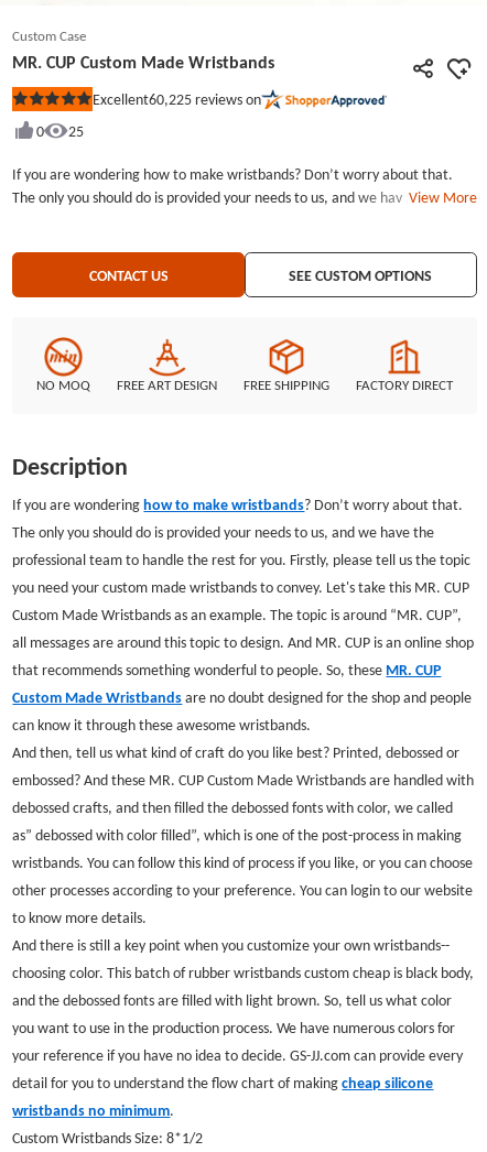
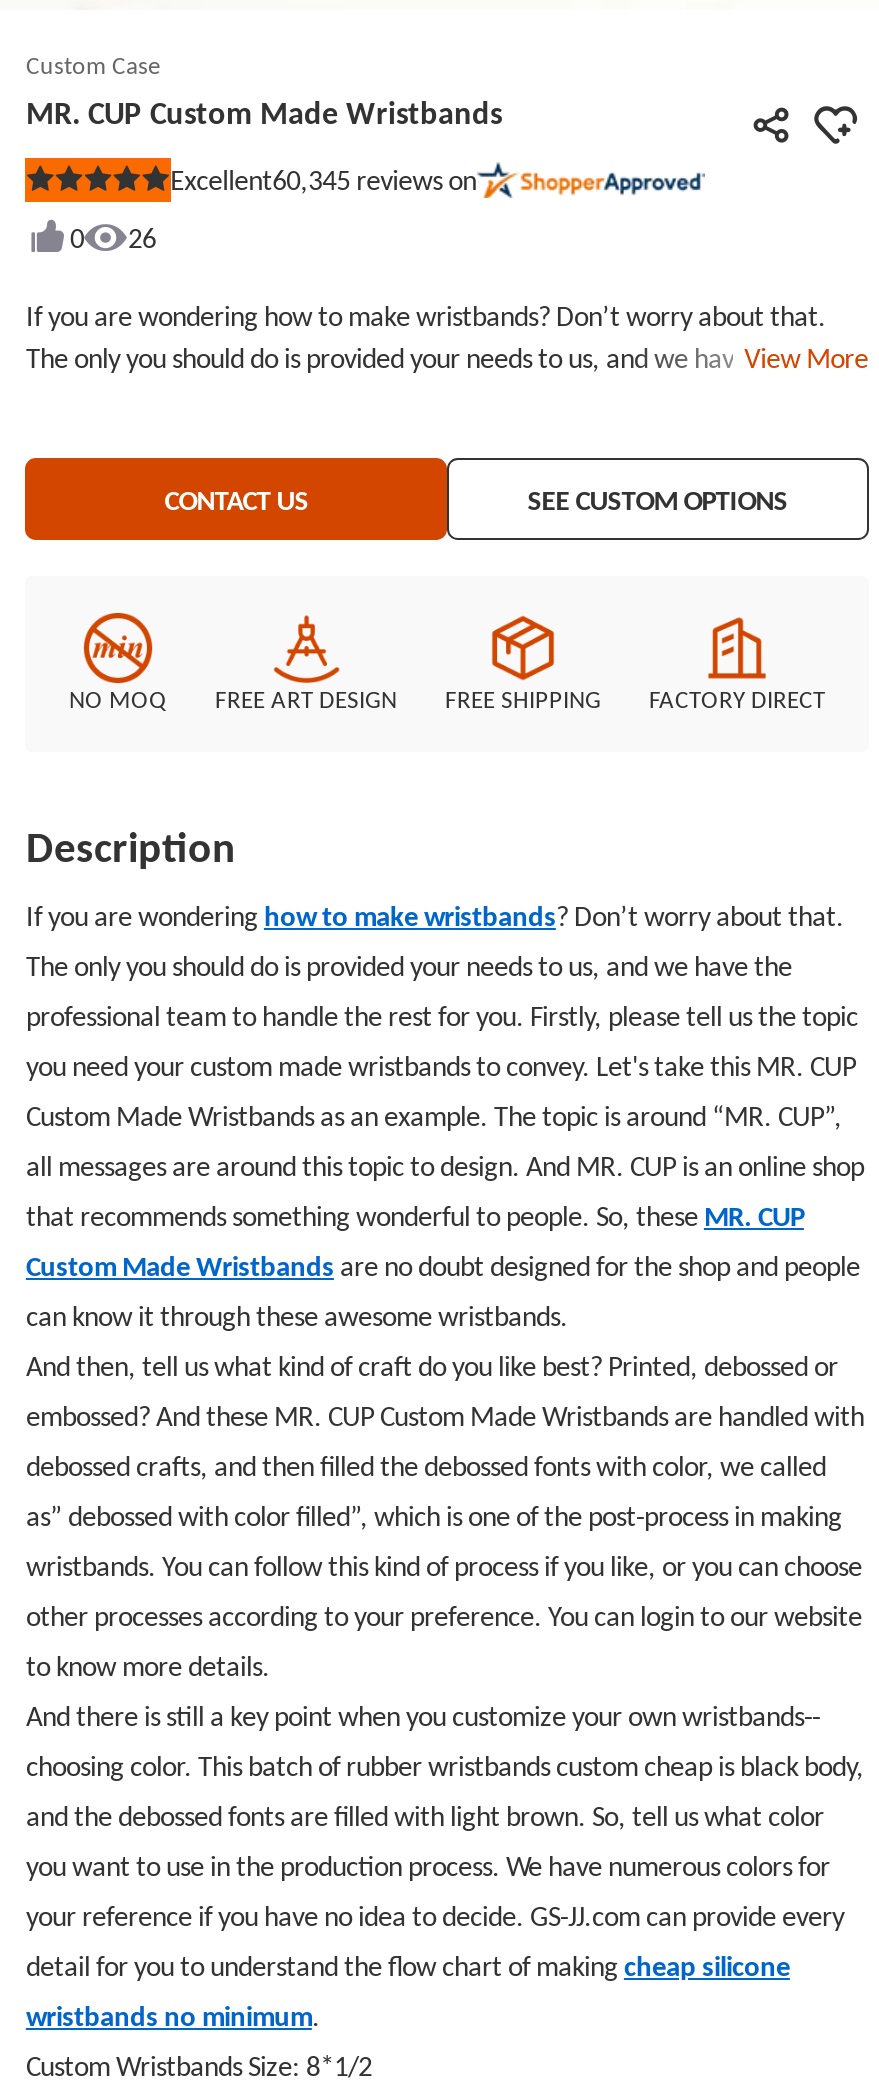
- Excellent60,225 reviews on
+ Excellent60,345 reviews on

- 25
+ 26
